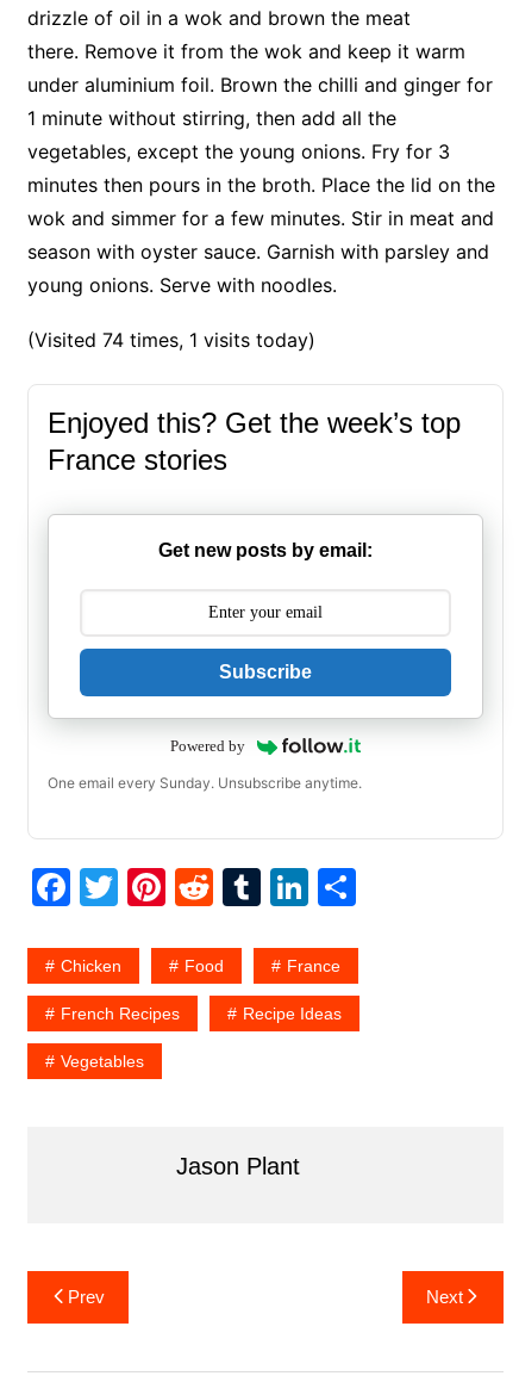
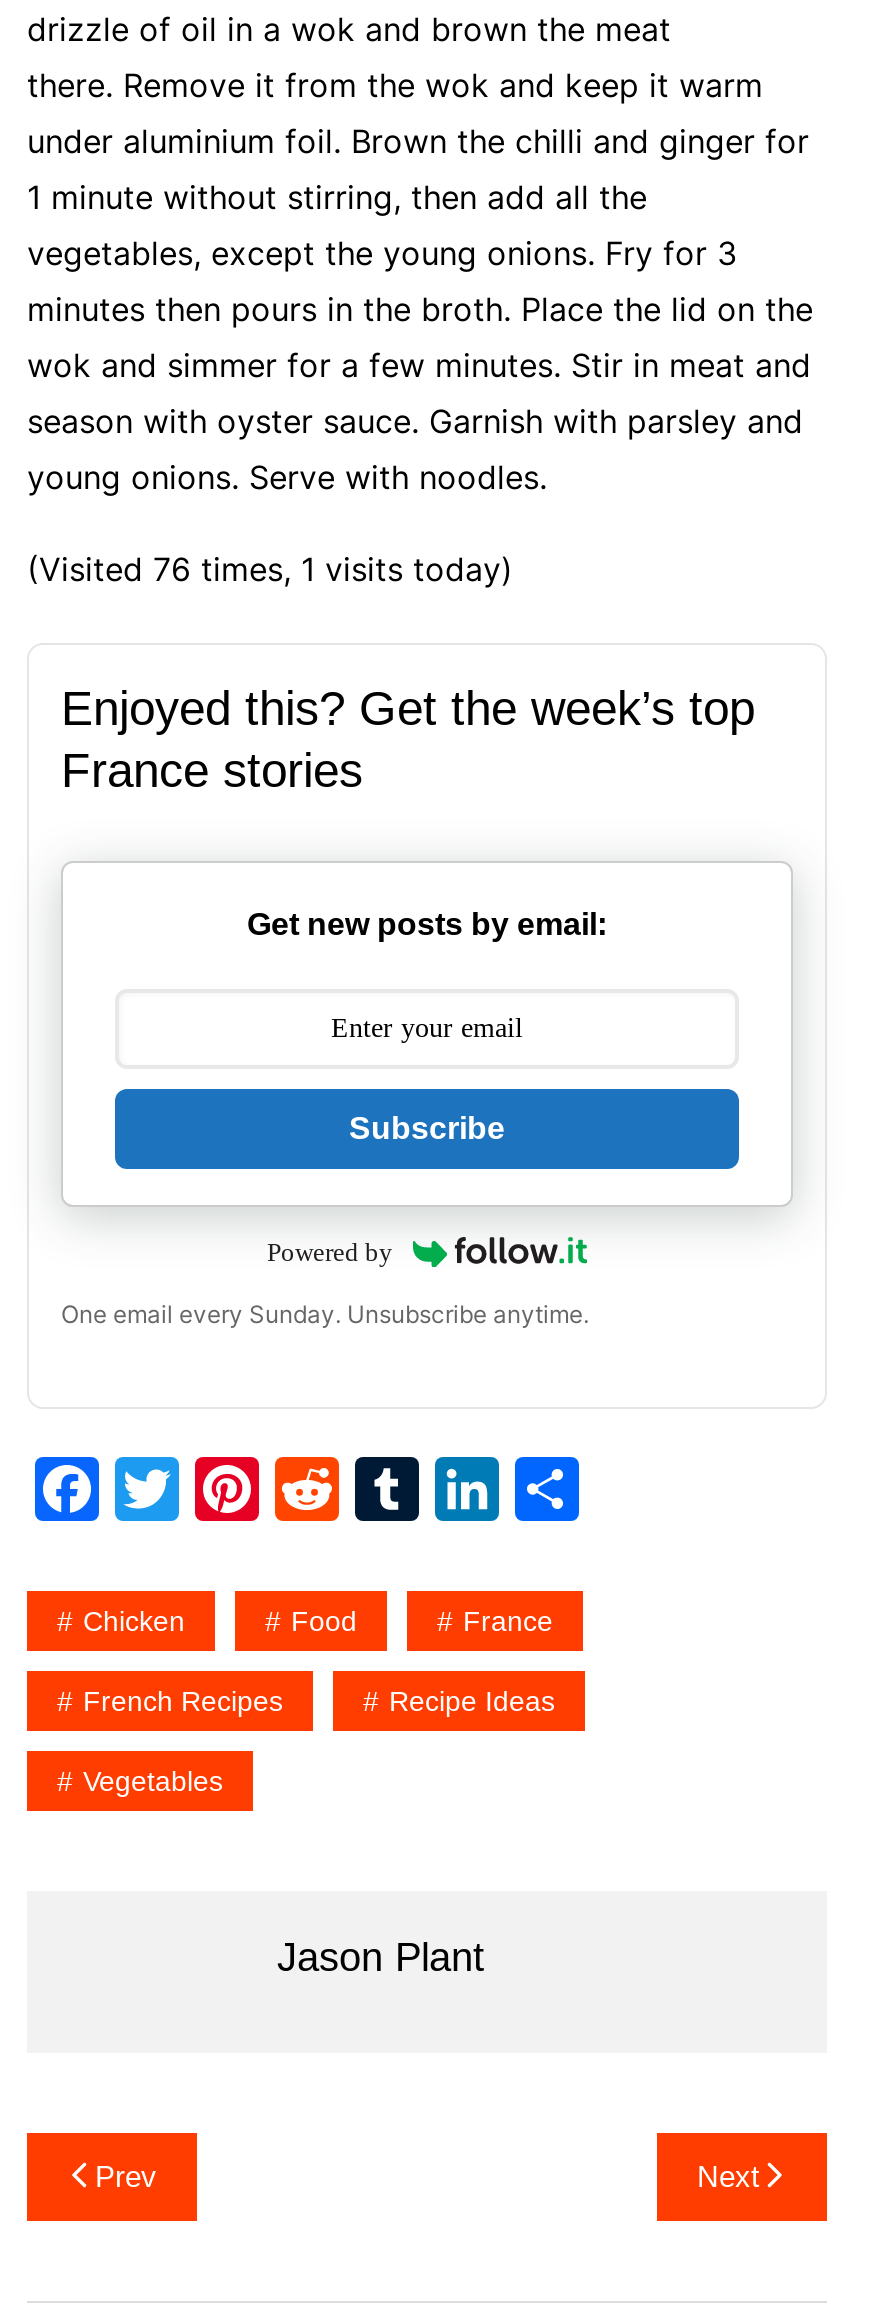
- (Visited 74 times, 1 visits today)
+ (Visited 76 times, 1 visits today)
